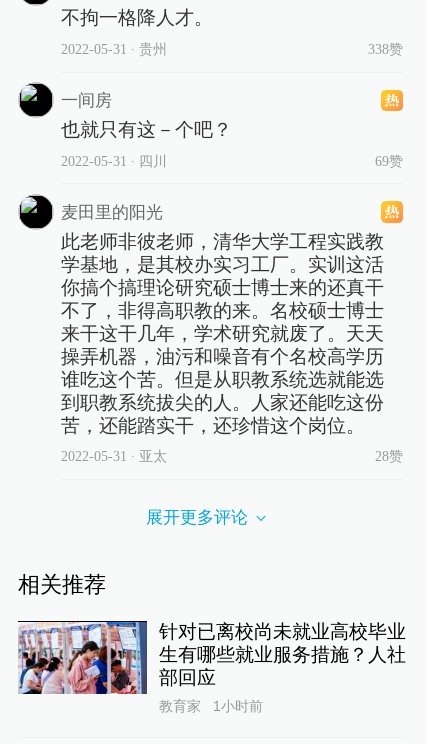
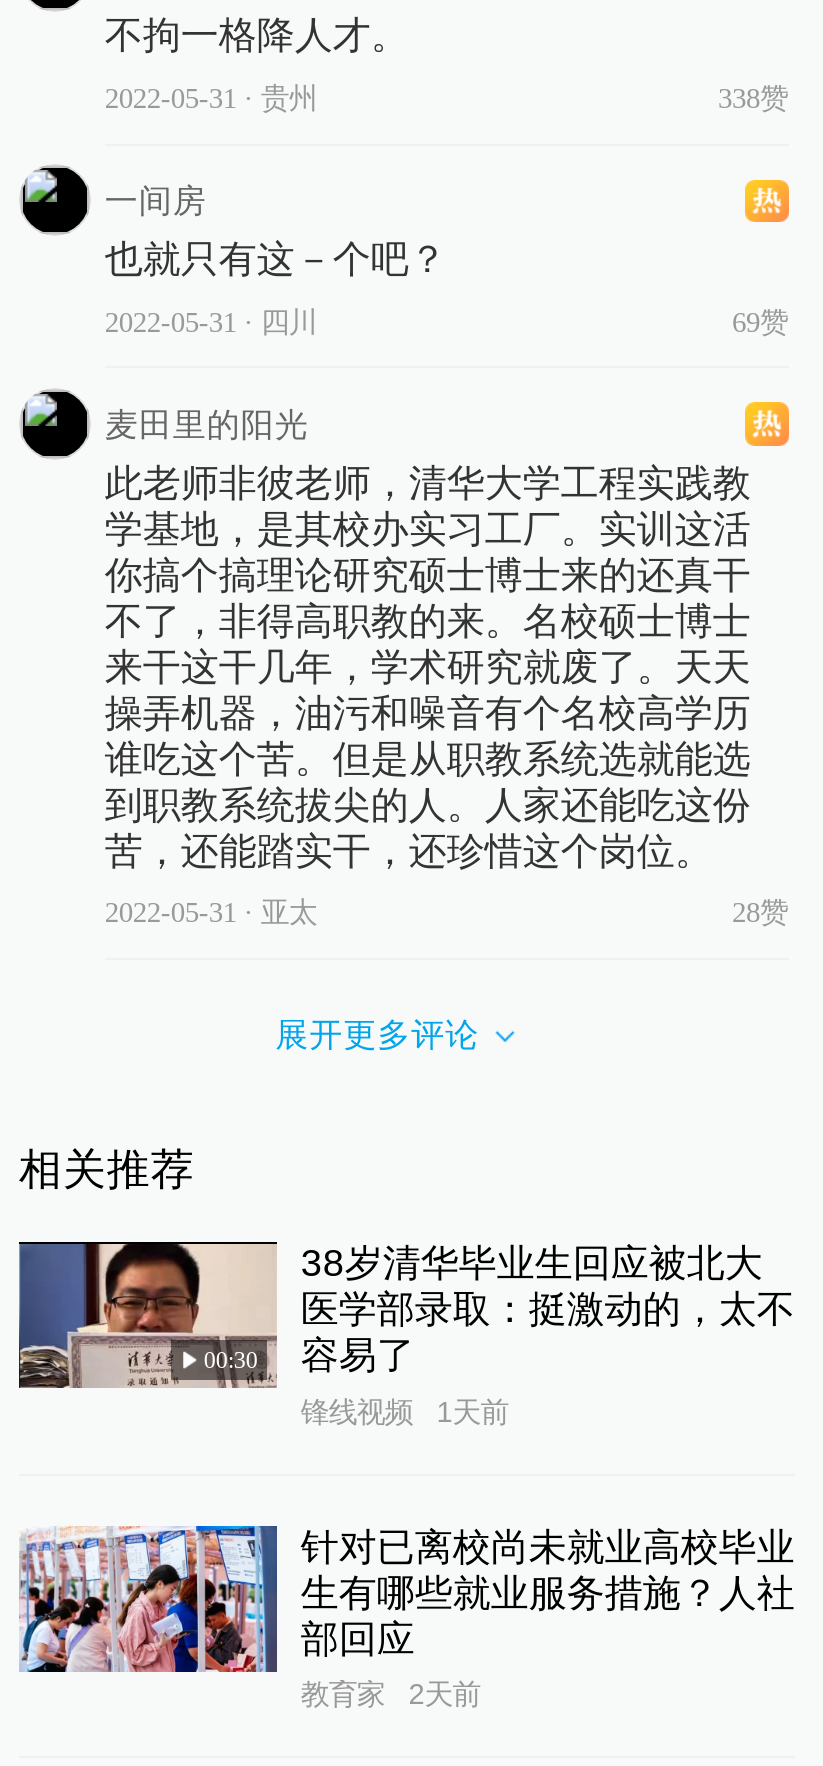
+ [image]
+ 00:30

+ 38岁清华毕业生回应被北大
+ 医学部录取：挺激动的，太不
+ 容易了
+ 锋线视频
+ 1天前

- 教育家 1小时前
+ 教育家 2天前
